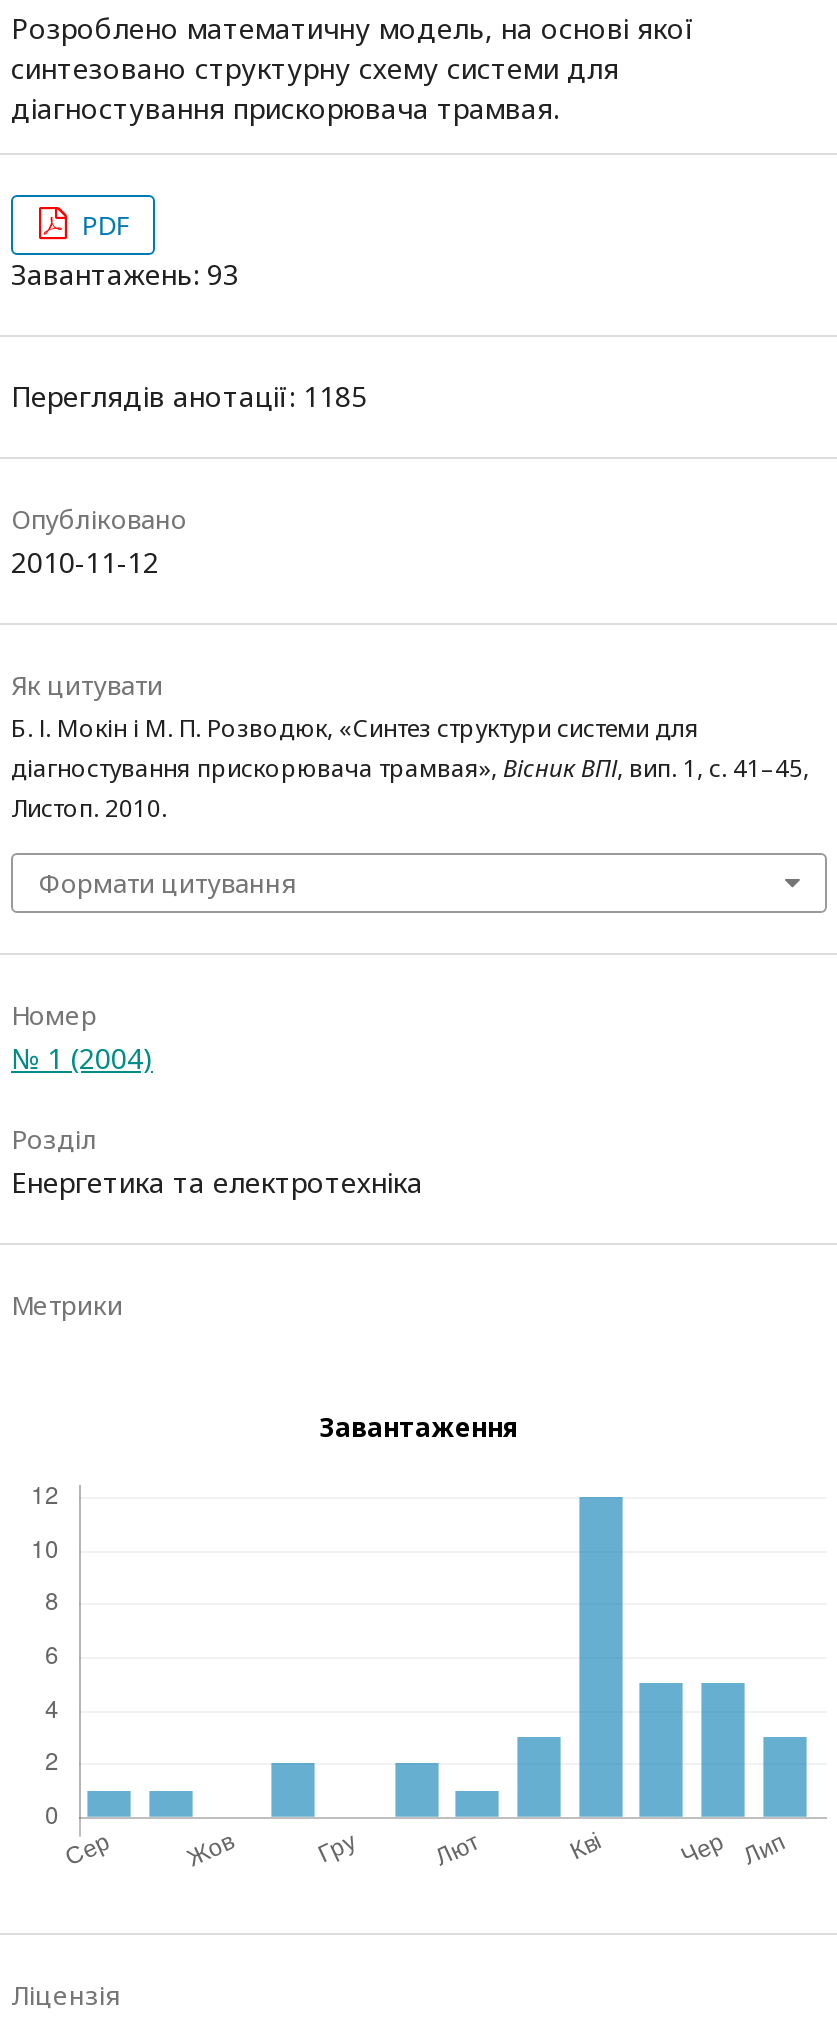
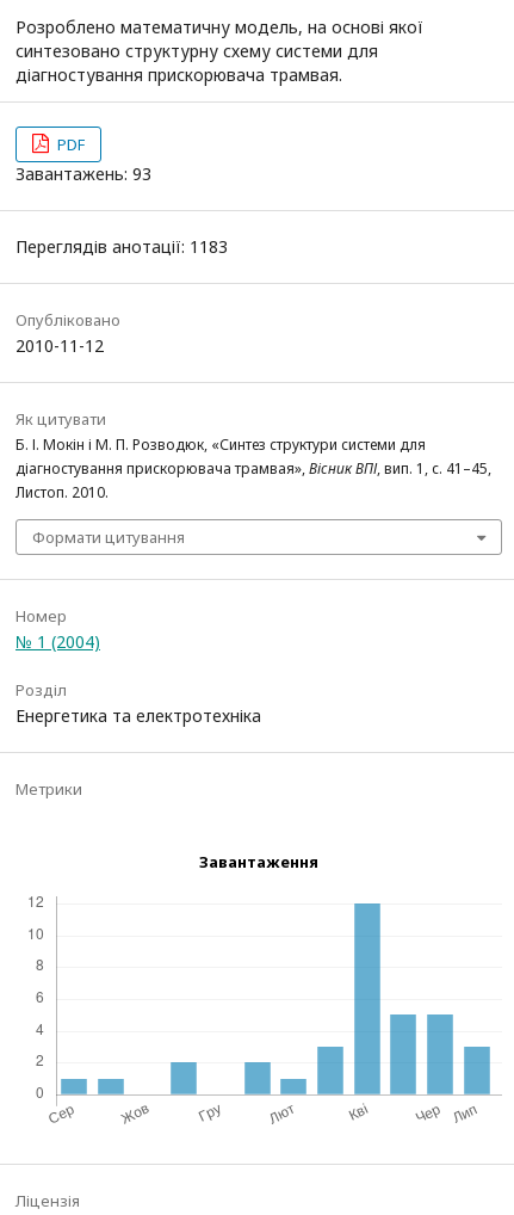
- Переглядів анотації: 1185
+ Переглядів анотації: 1183
